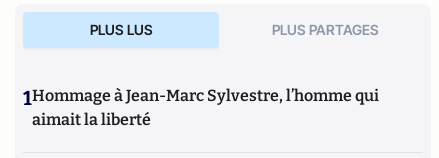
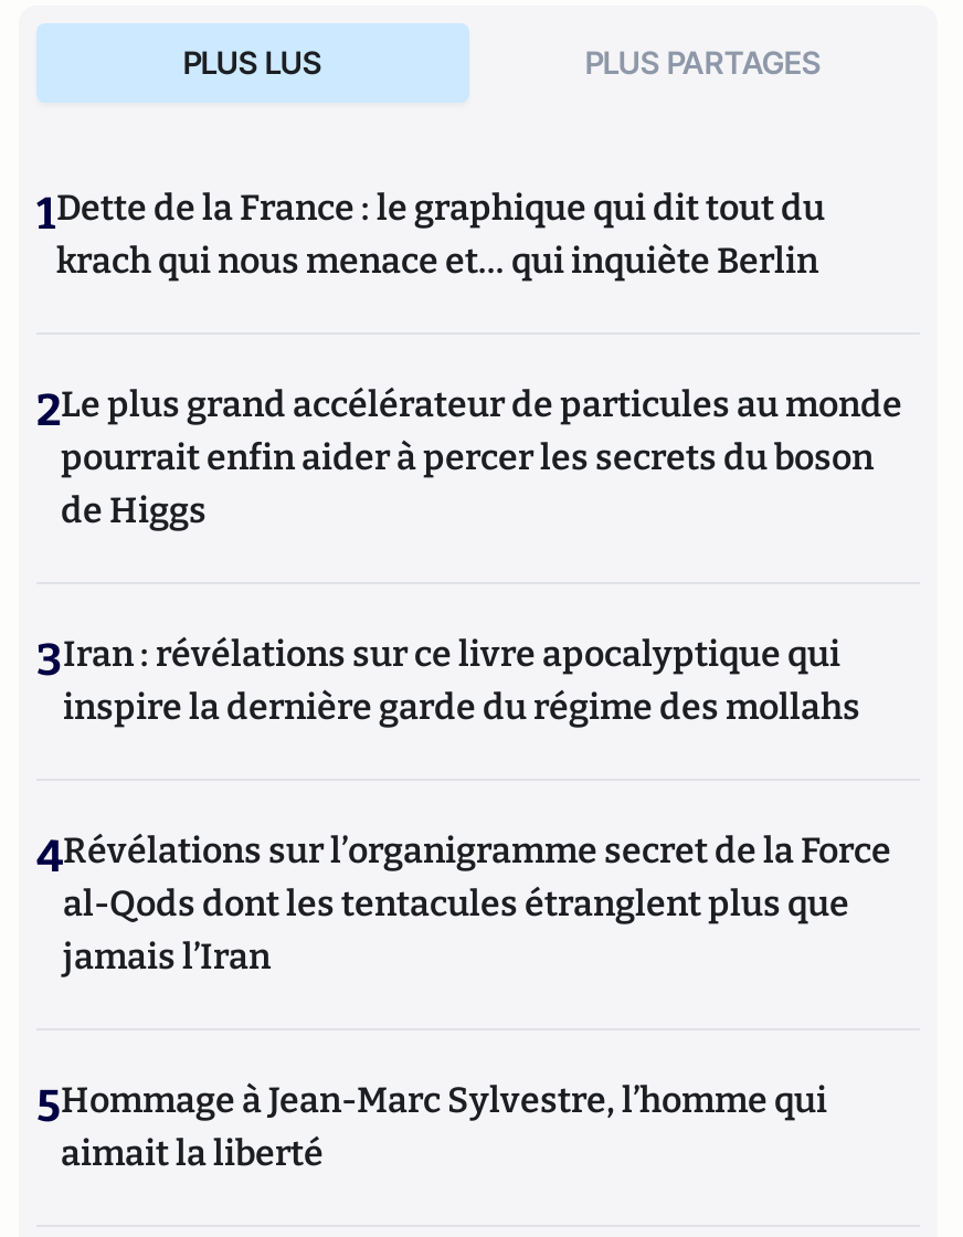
- 1Hommage à Jean-Marc Sylvestre, l’homme qui
+ 1Dette de la France : le graphique qui dit tout du
+ krach qui nous menace et… qui inquiète Berlin
+ 2Le plus grand accélérateur de particules au monde
+ pourrait enfin aider à percer les secrets du boson
+ de Higgs
+ 3Iran : révélations sur ce livre apocalyptique qui
+ inspire la dernière garde du régime des mollahs
+ 4Révélations sur l’organigramme secret de la Force
+ al-Qods dont les tentacules étranglent plus que
+ jamais l’Iran
+ 5Hommage à Jean-Marc Sylvestre, l’homme qui
